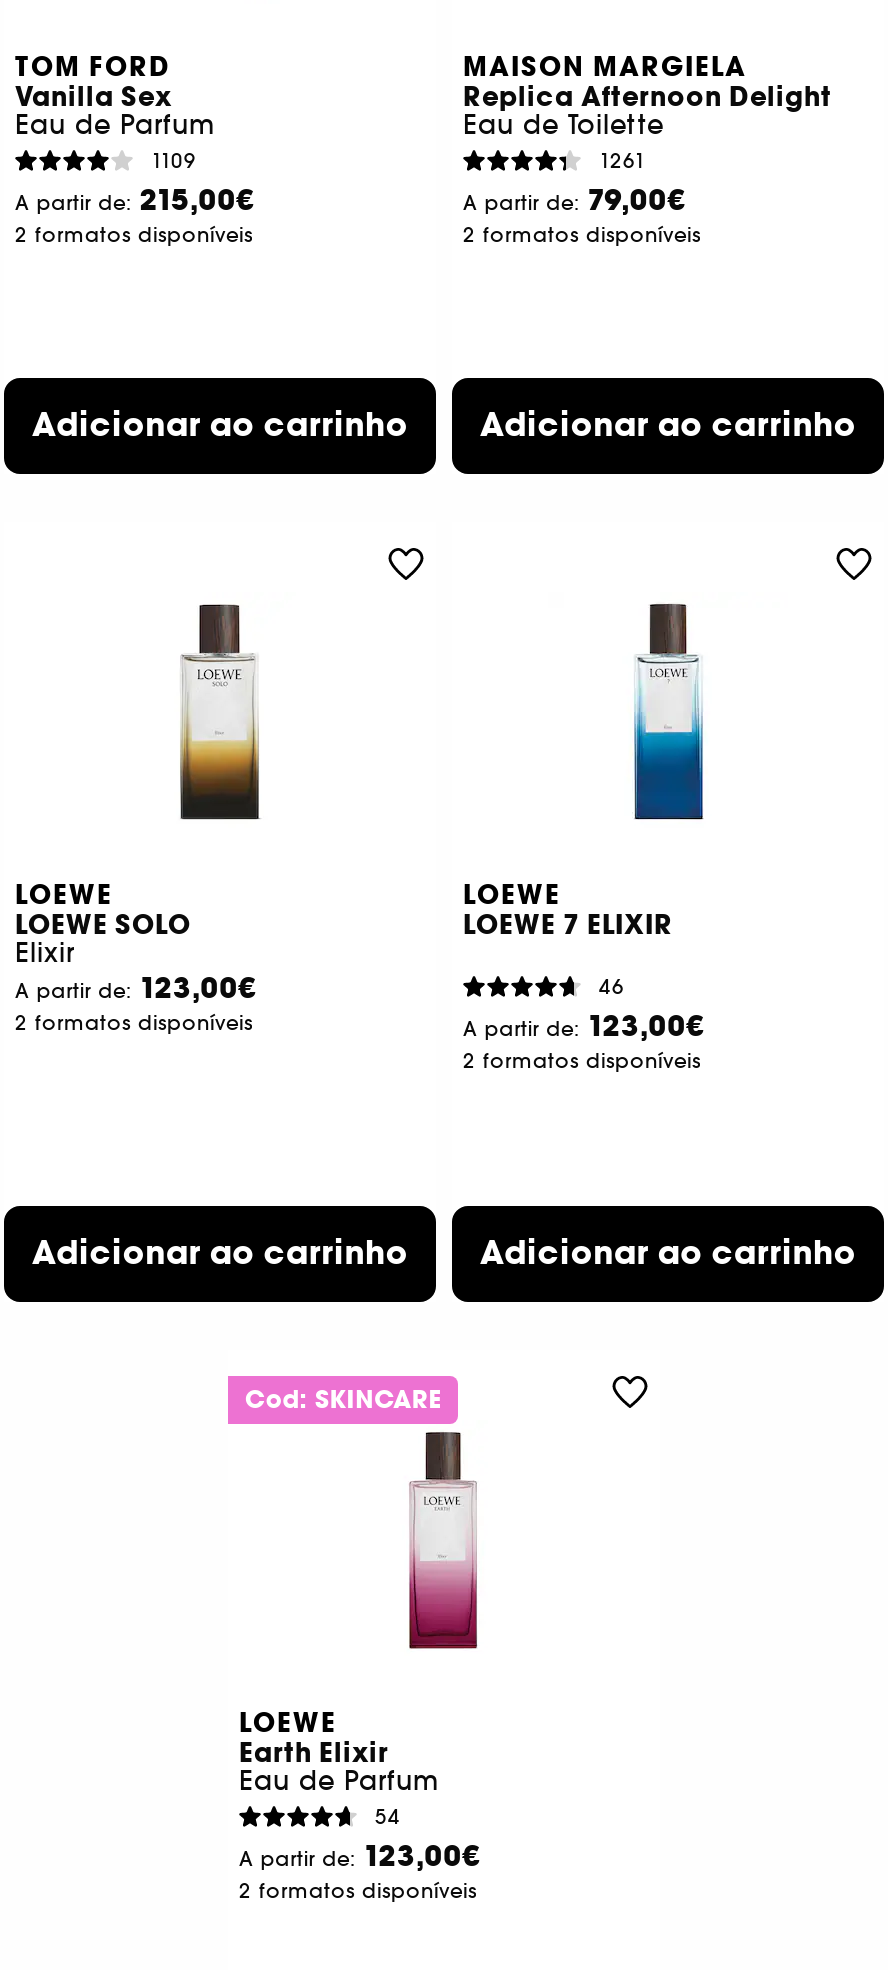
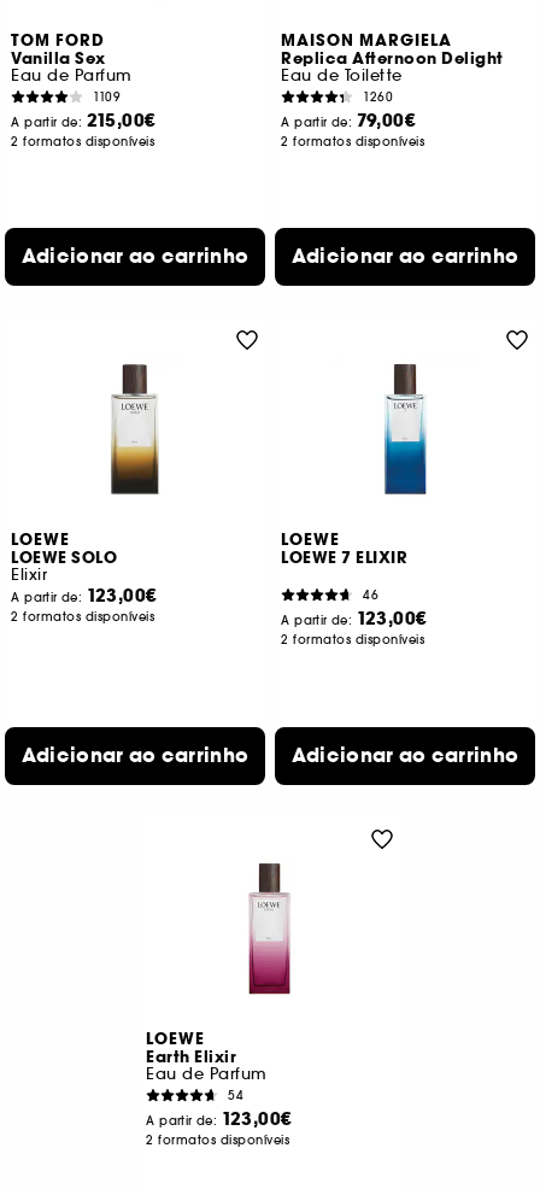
- 1261
+ 1260

- Cod: SKINCARE
